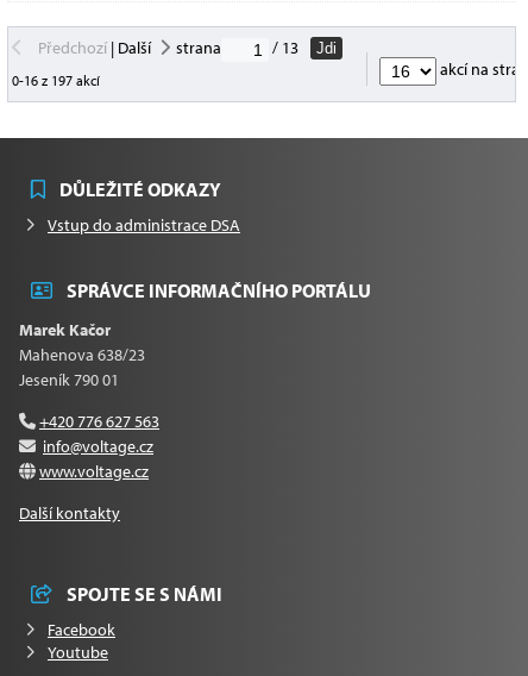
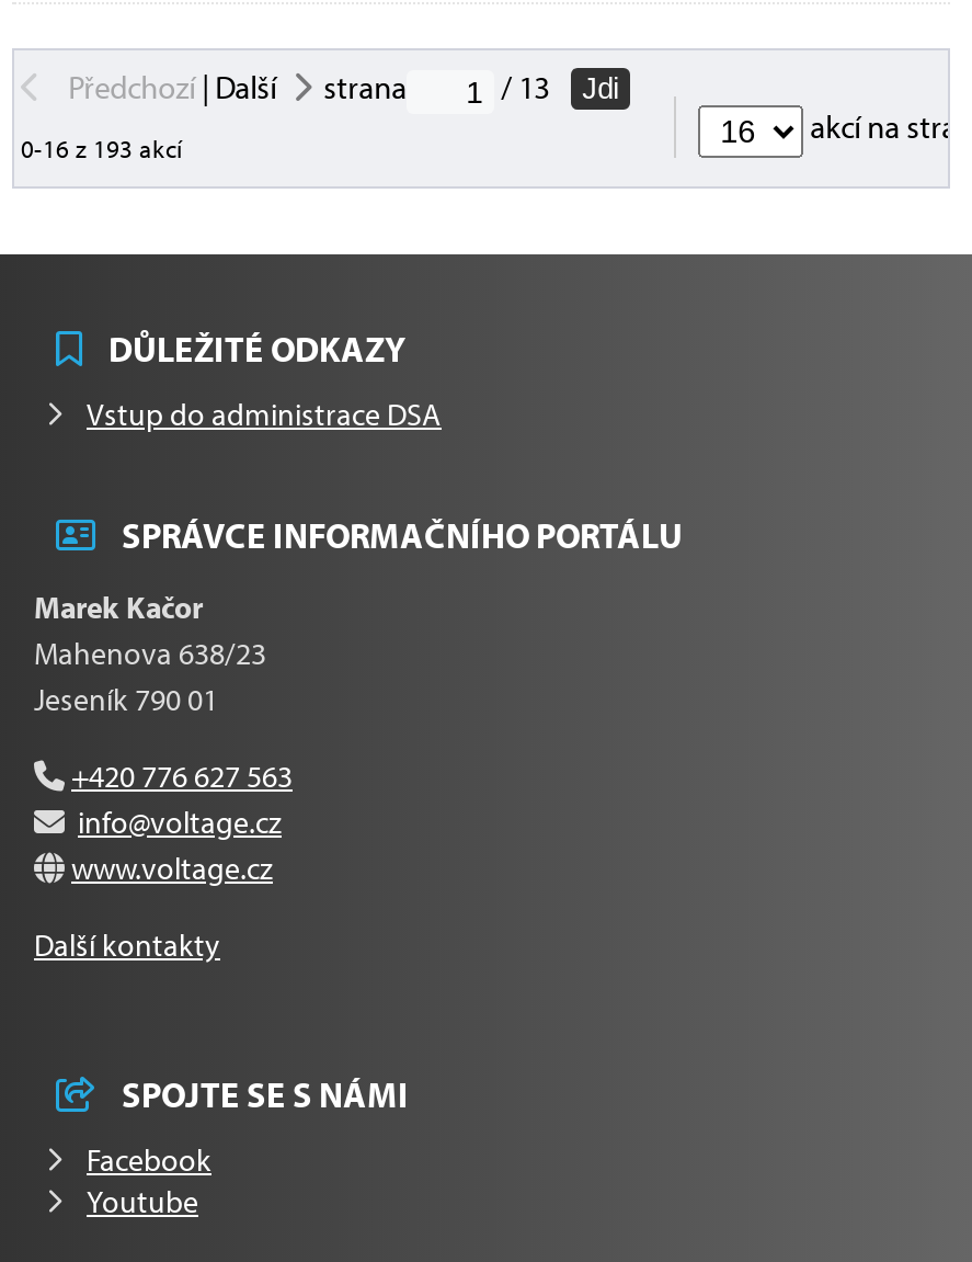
- 0-16 z 197 akcí
+ 0-16 z 193 akcí
